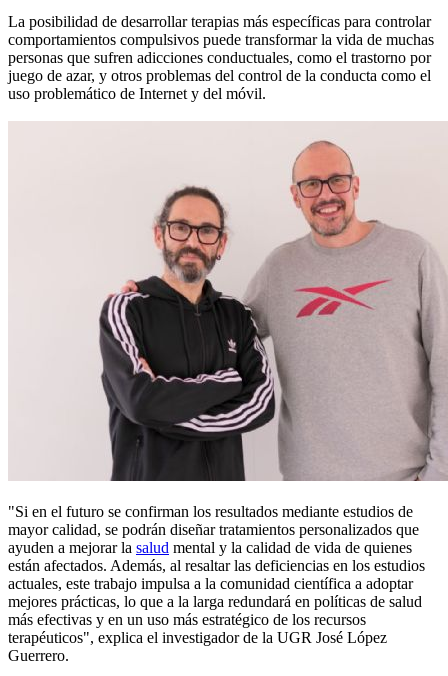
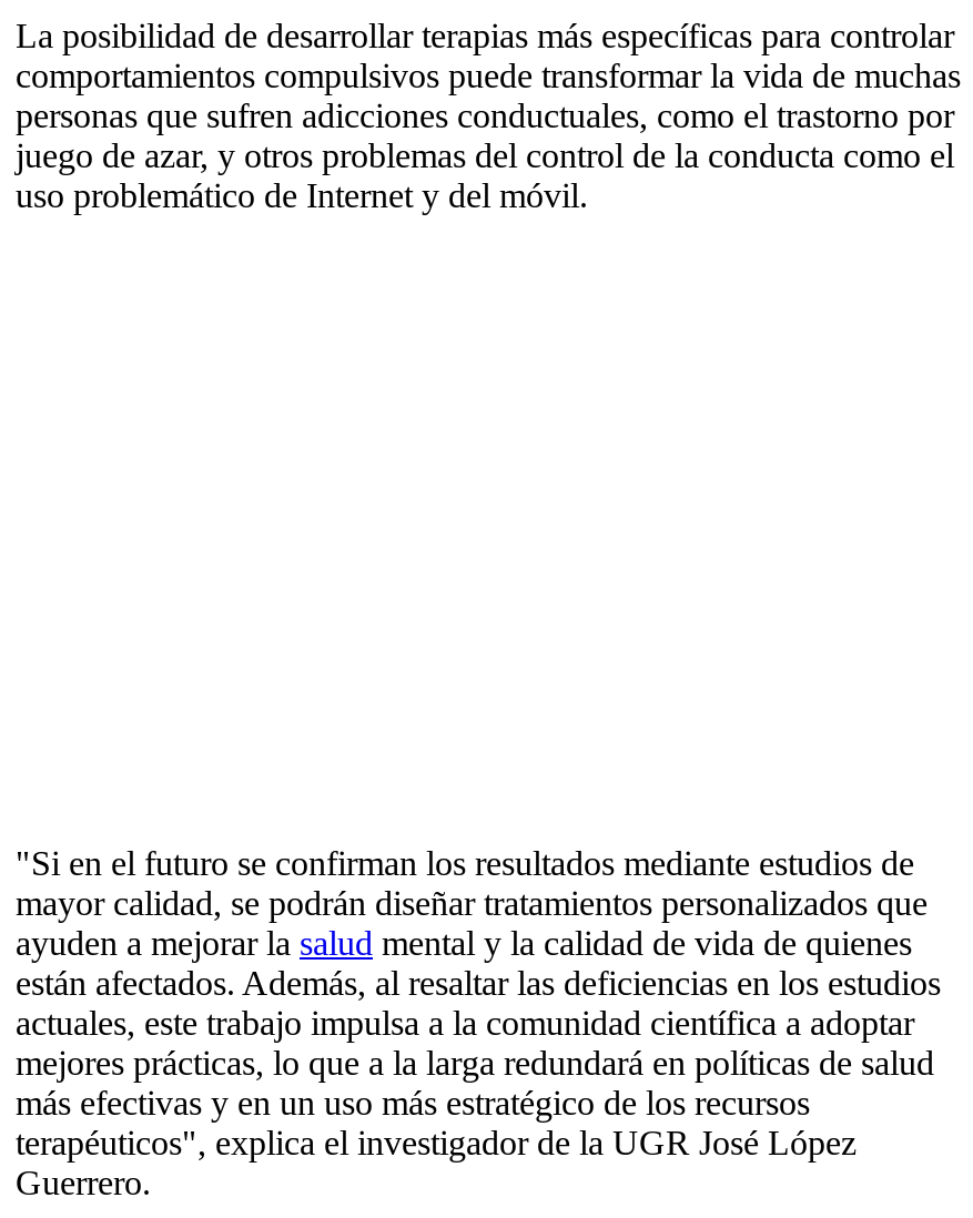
- [image]
